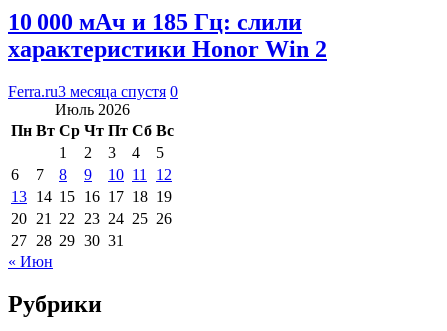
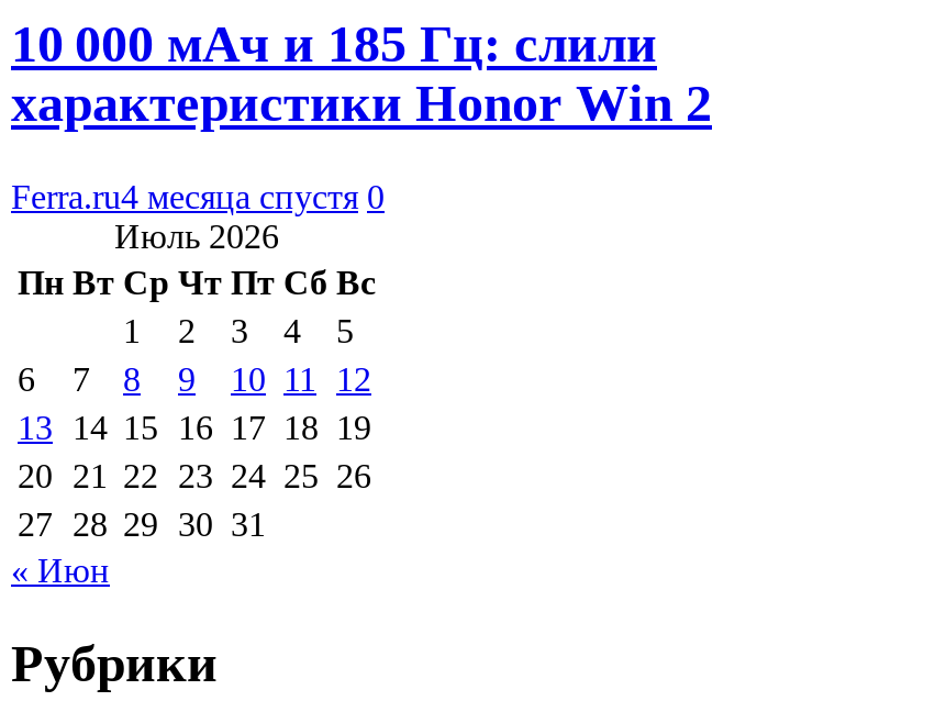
- Ferra.ru3 месяца спустя 0
+ Ferra.ru4 месяца спустя 0
